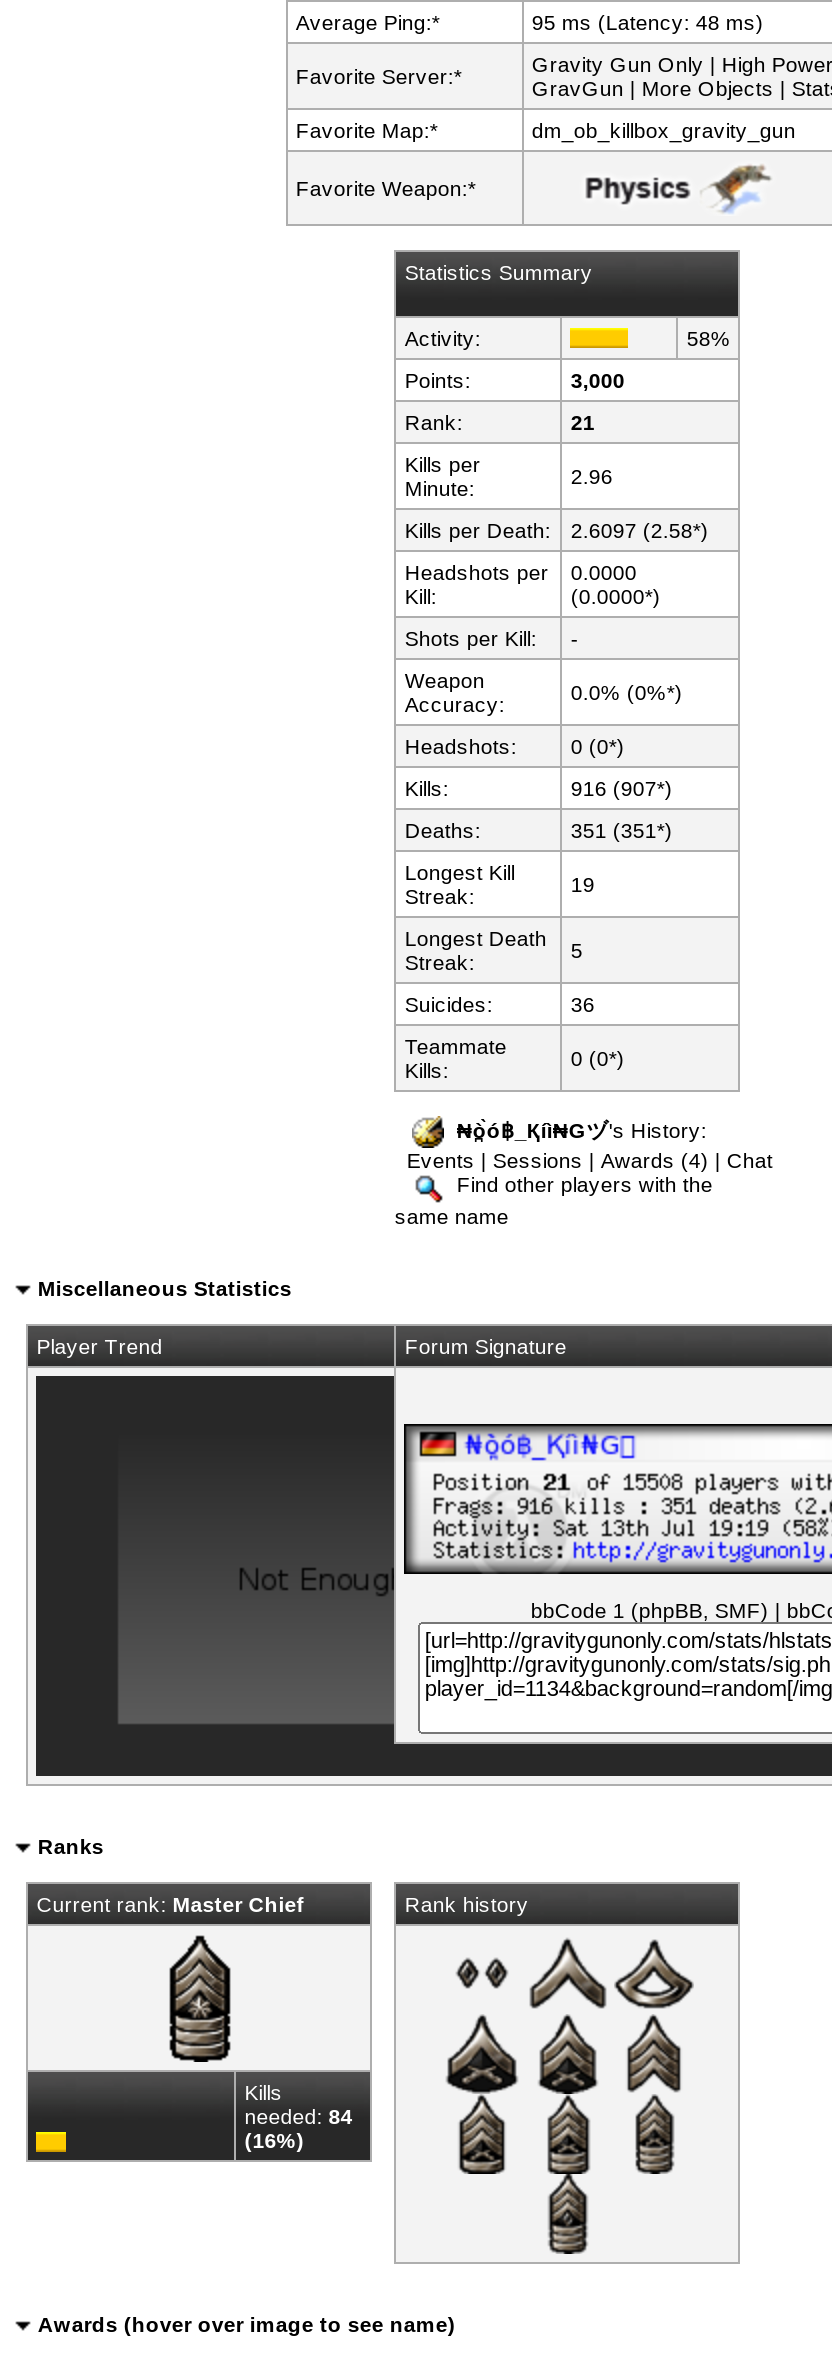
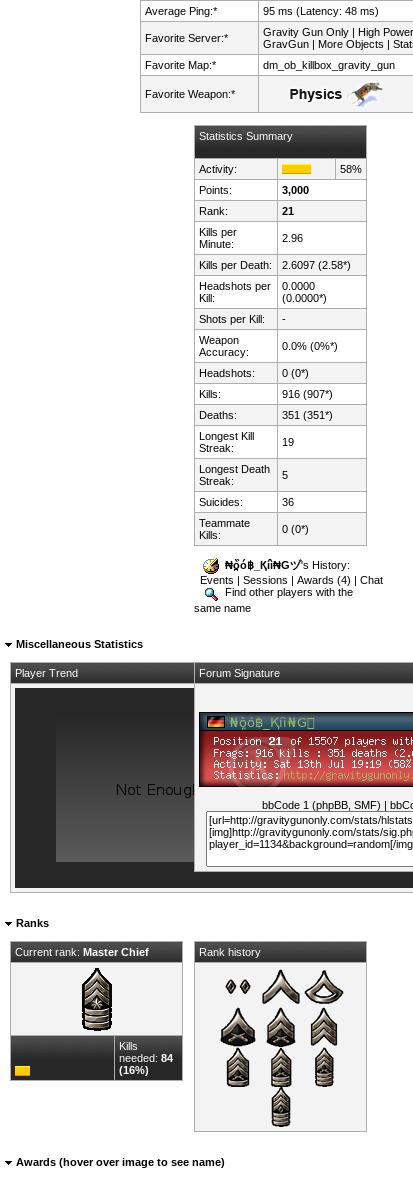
- [image]
+ [image]
